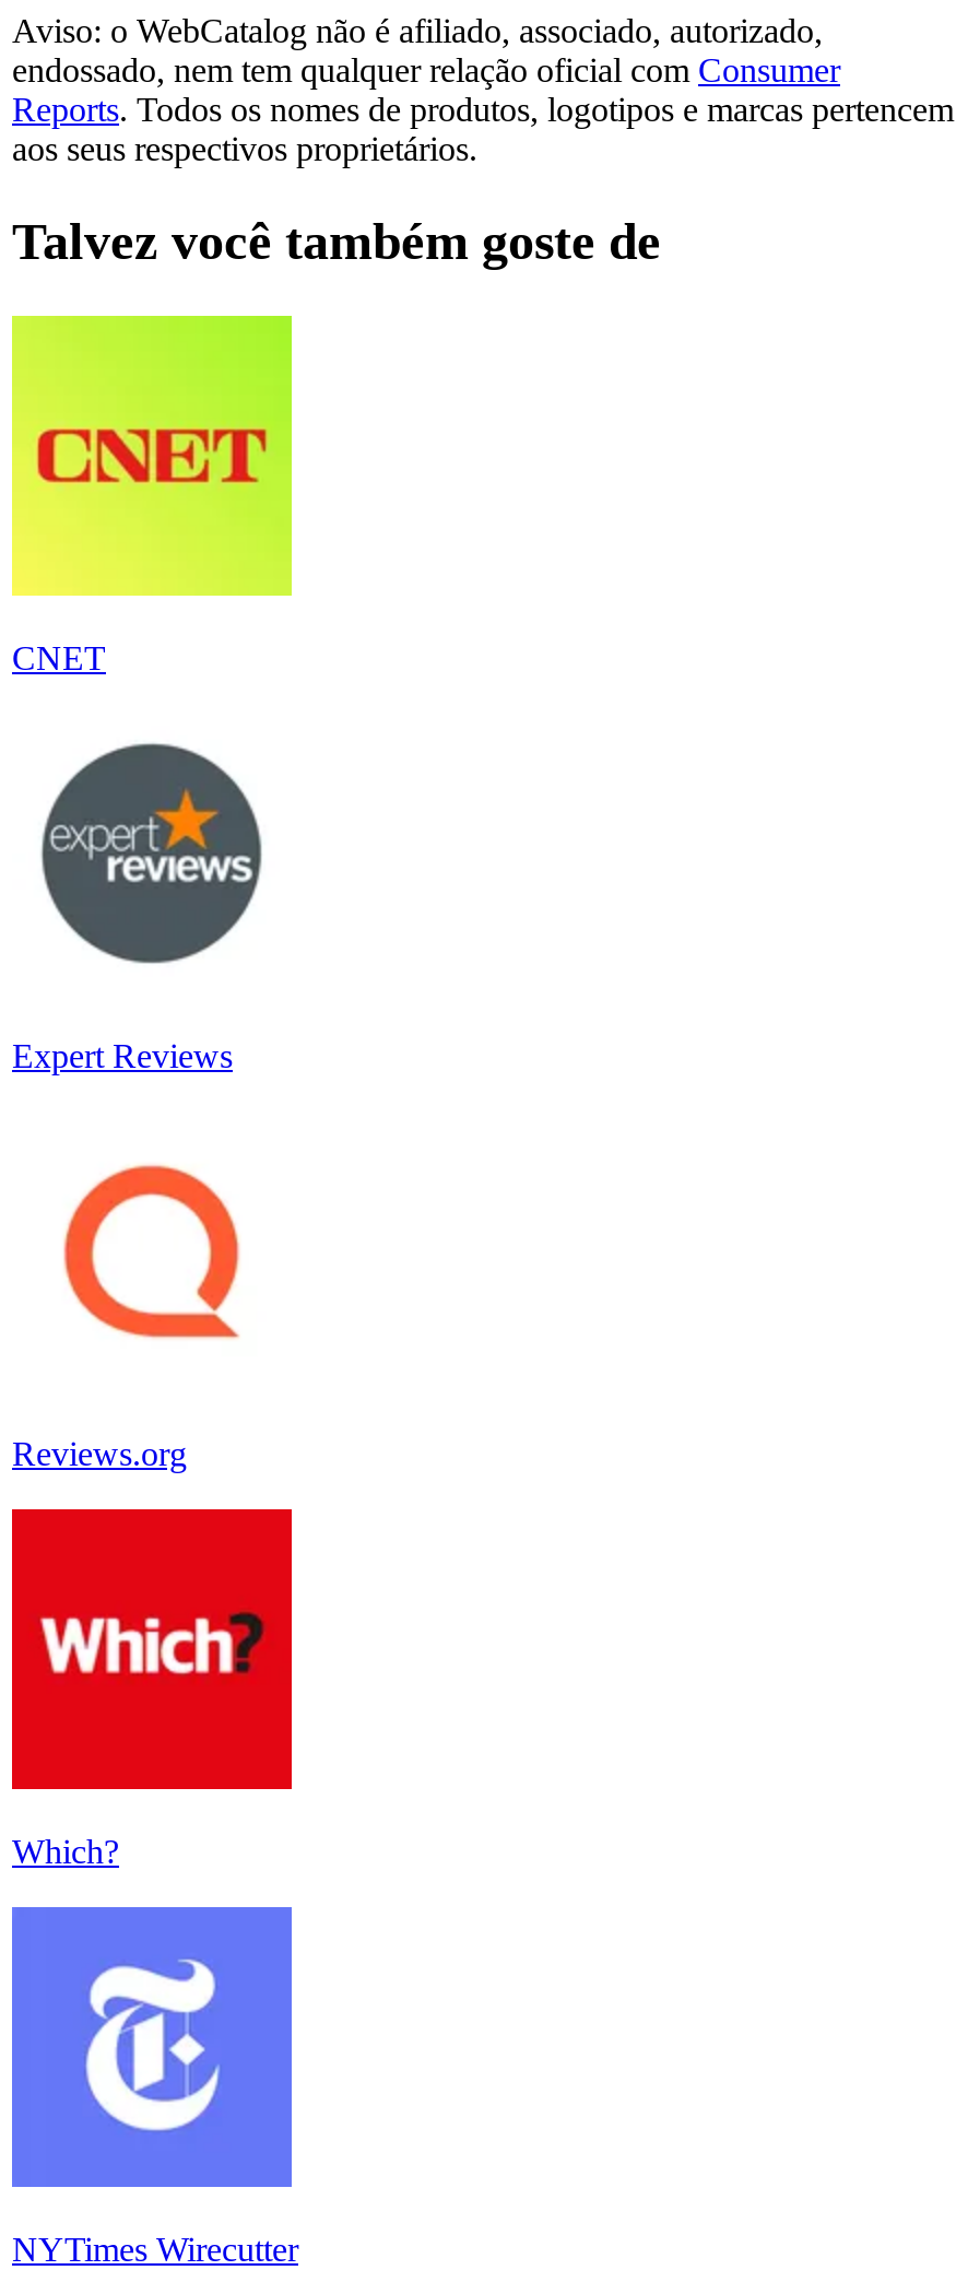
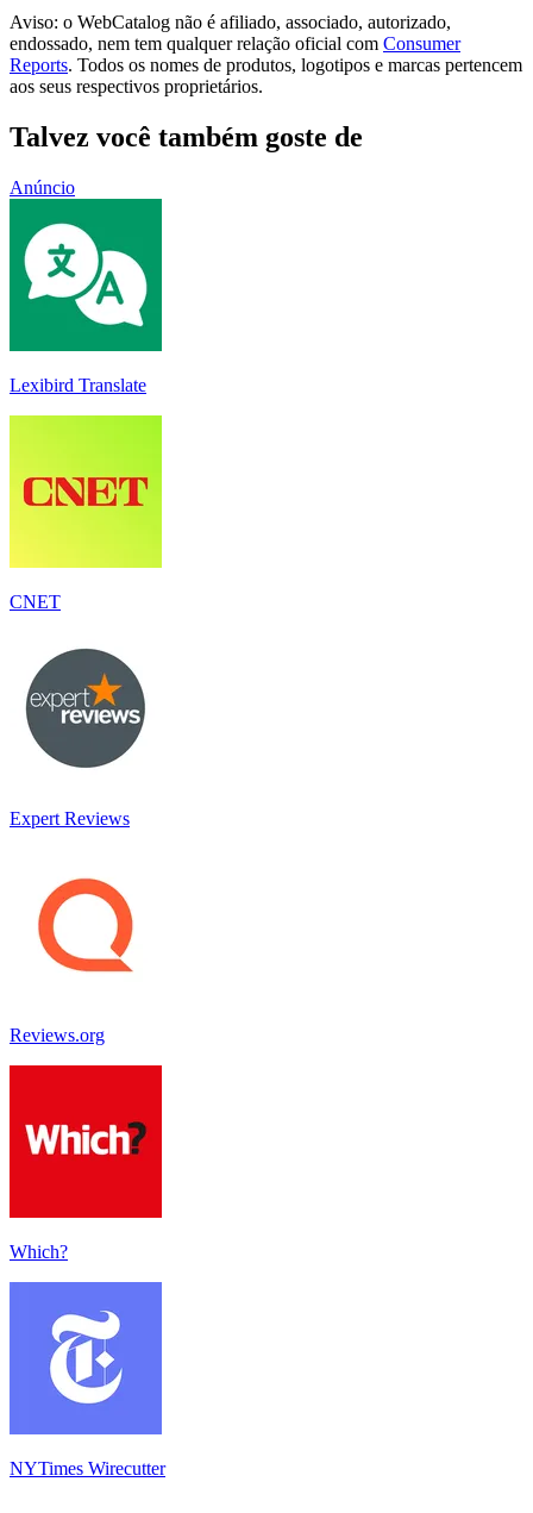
+ [image]
+ Lexibird Translate

+ Anúncio
